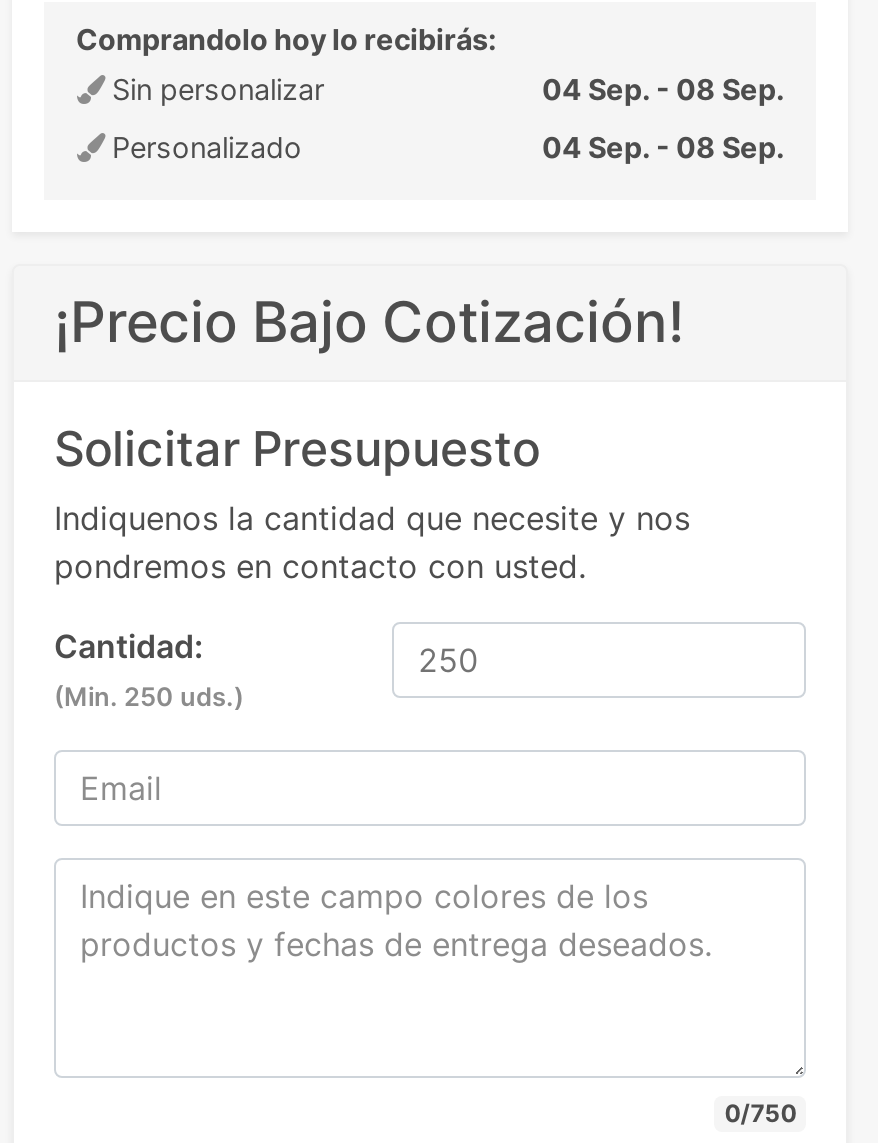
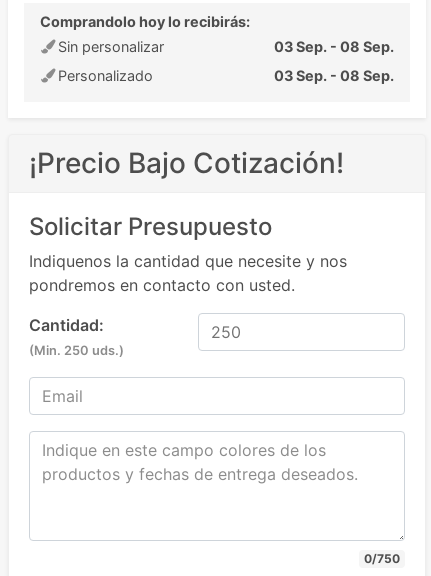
- 04 Sep. - 08 Sep.
+ 03 Sep. - 08 Sep.

- 04 Sep. - 08 Sep.
+ 03 Sep. - 08 Sep.
